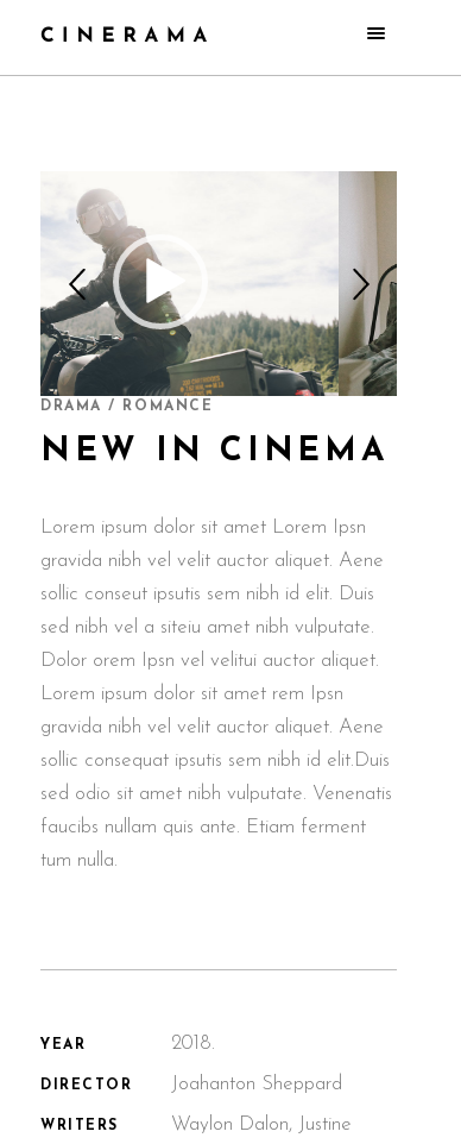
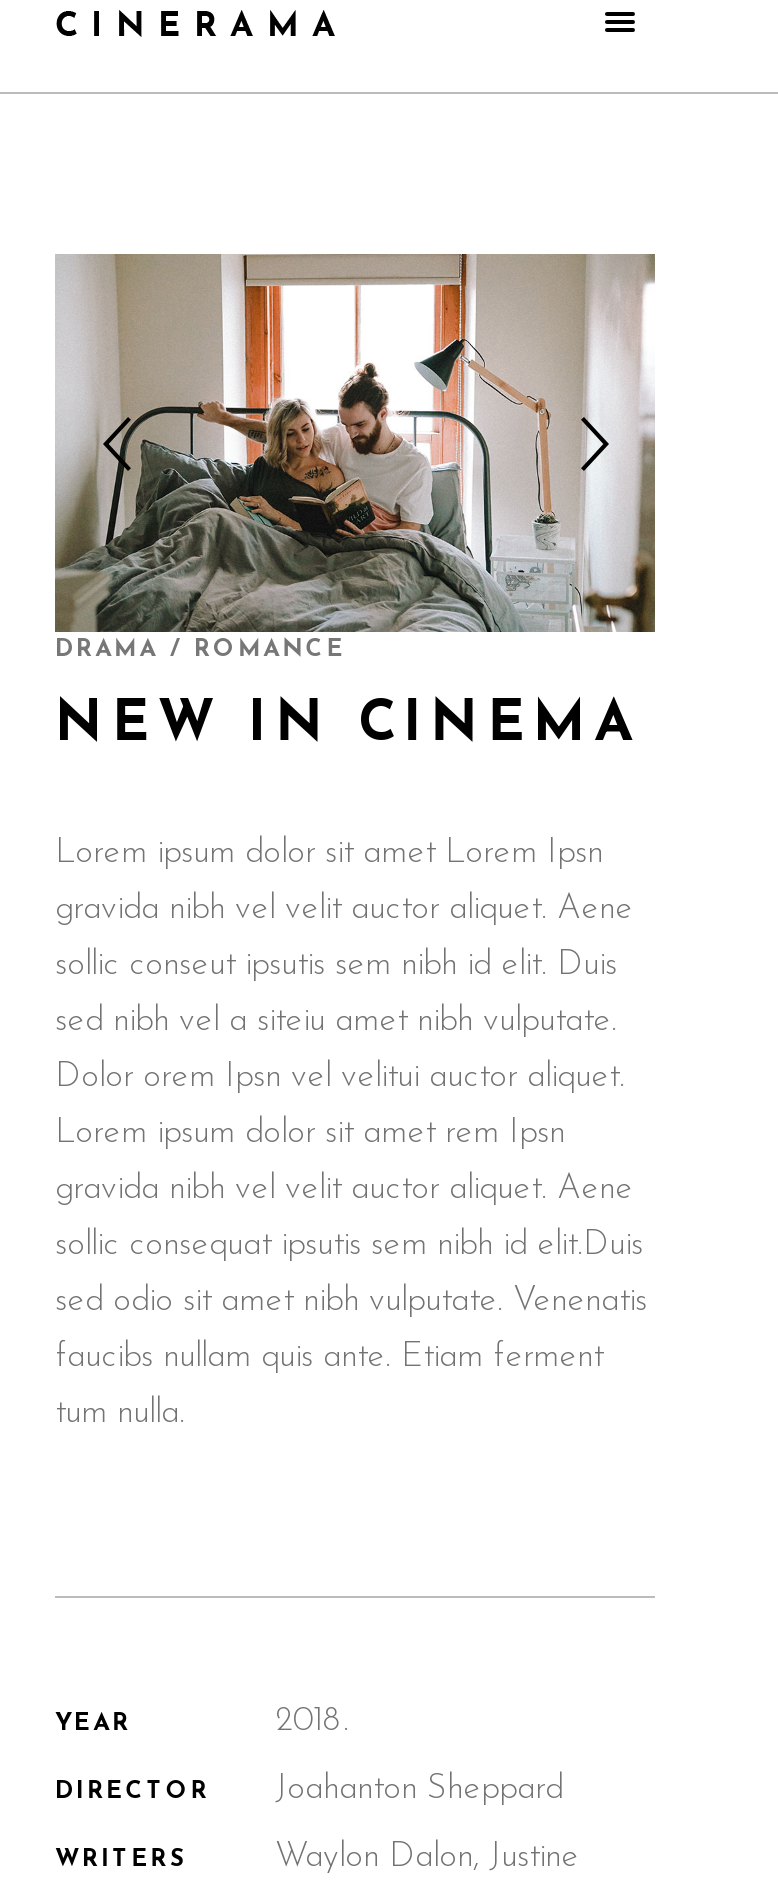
- [image]
+ [image]
